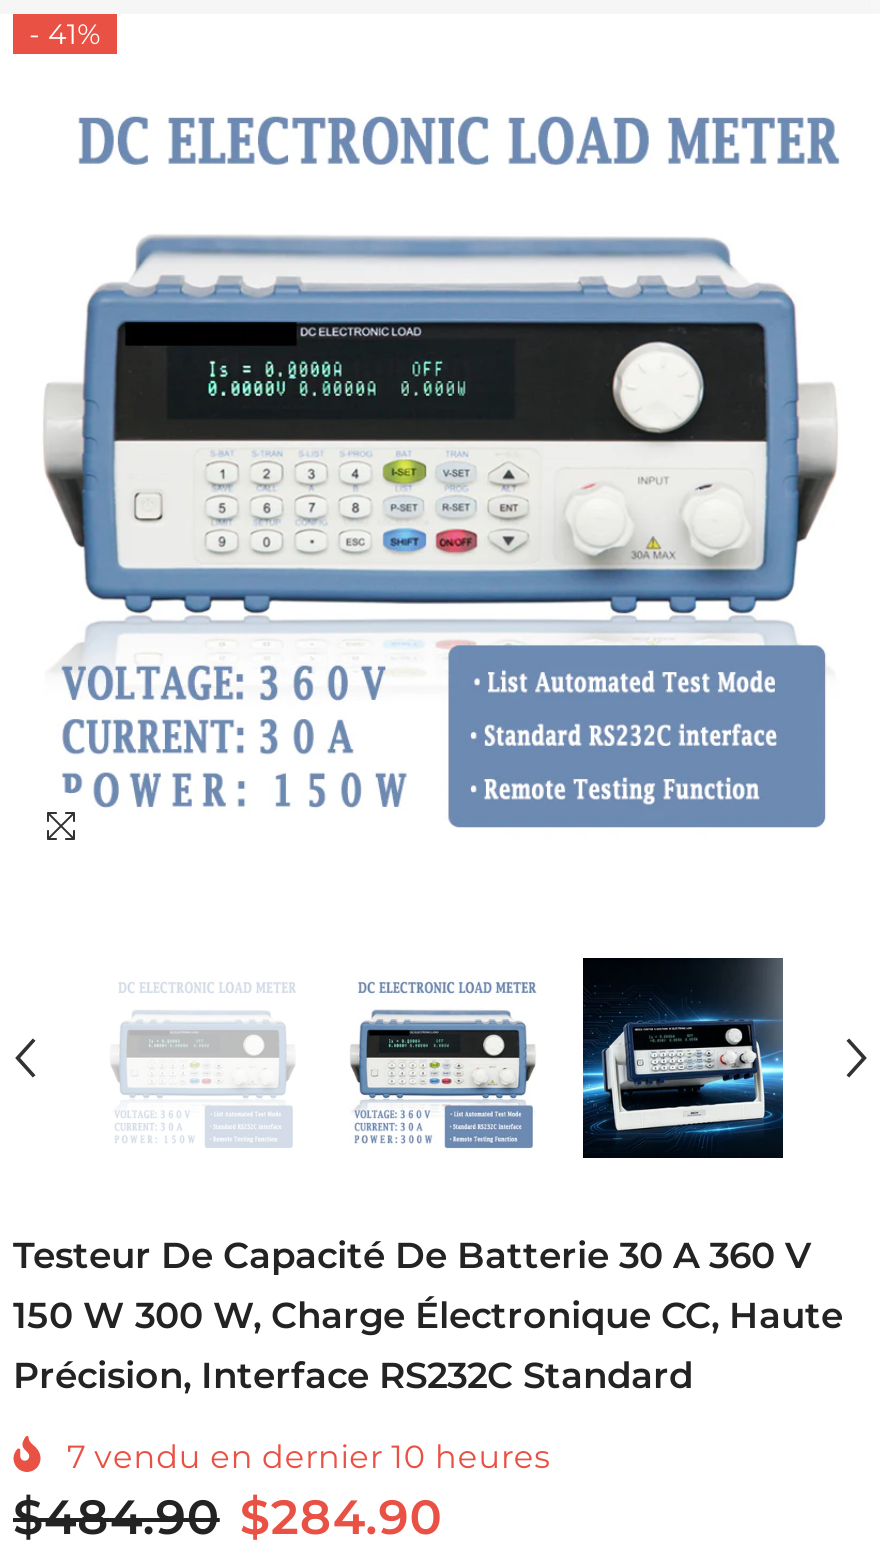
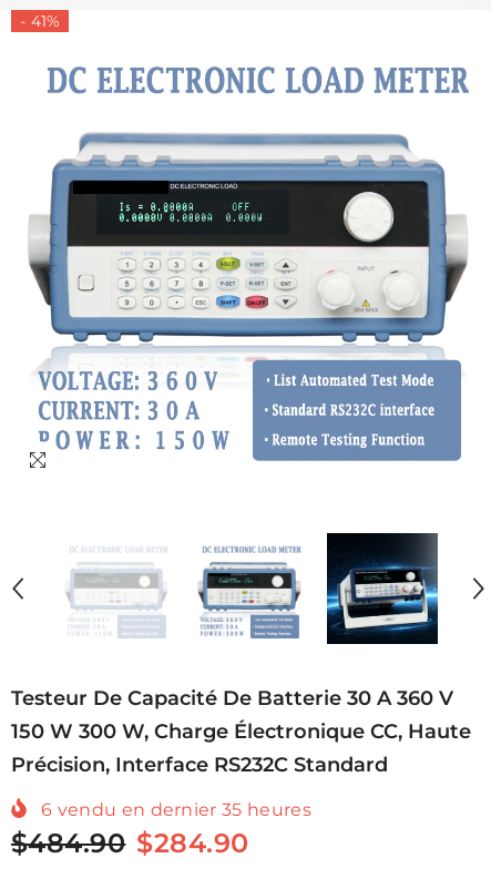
- 7 vendu en dernier 10 heures
+ 6 vendu en dernier 35 heures
